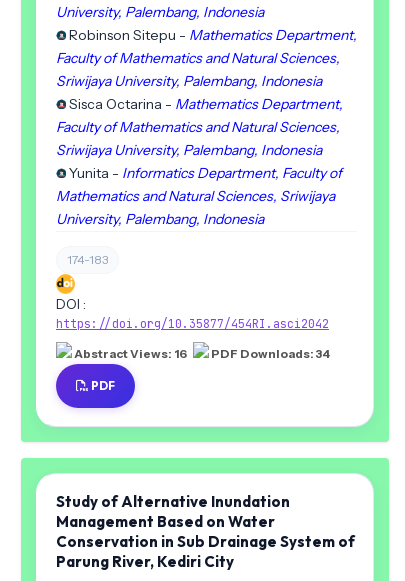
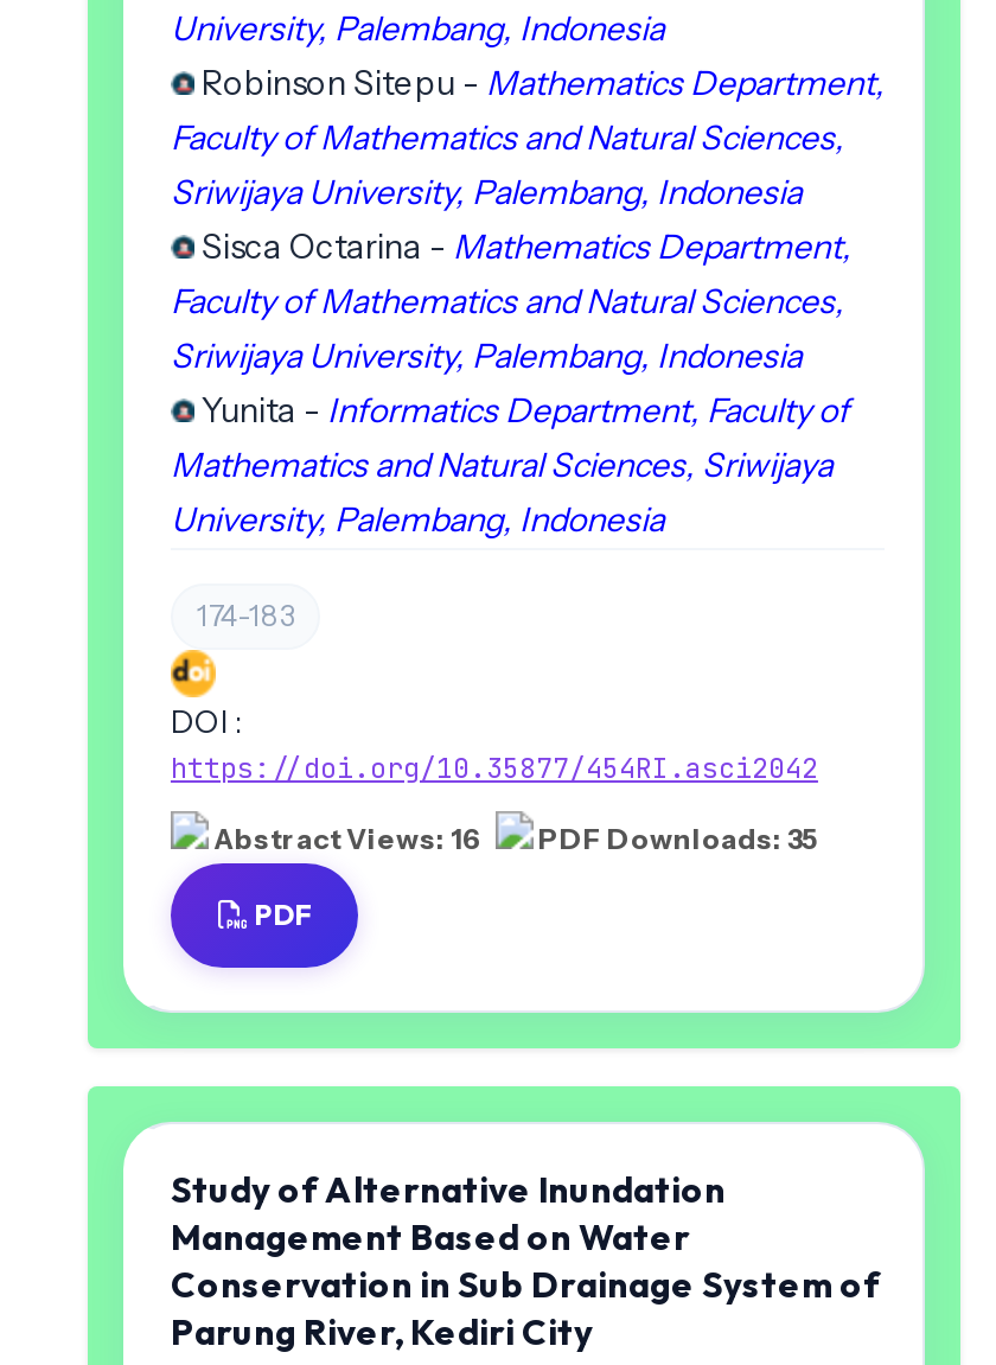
- PDF Downloads: 34
+ PDF Downloads: 35
